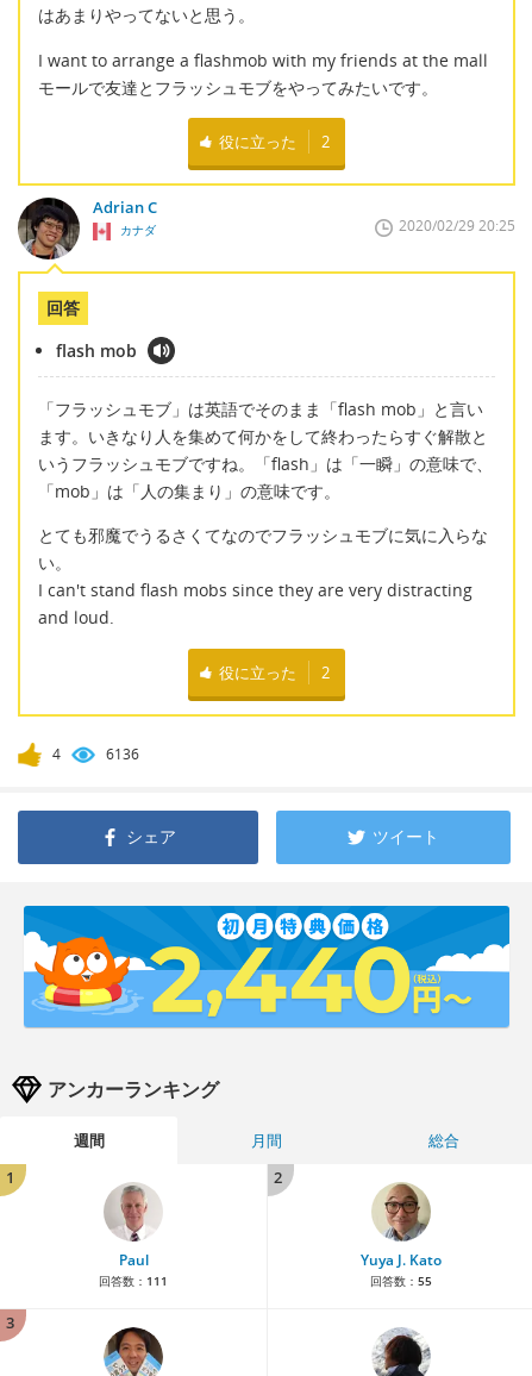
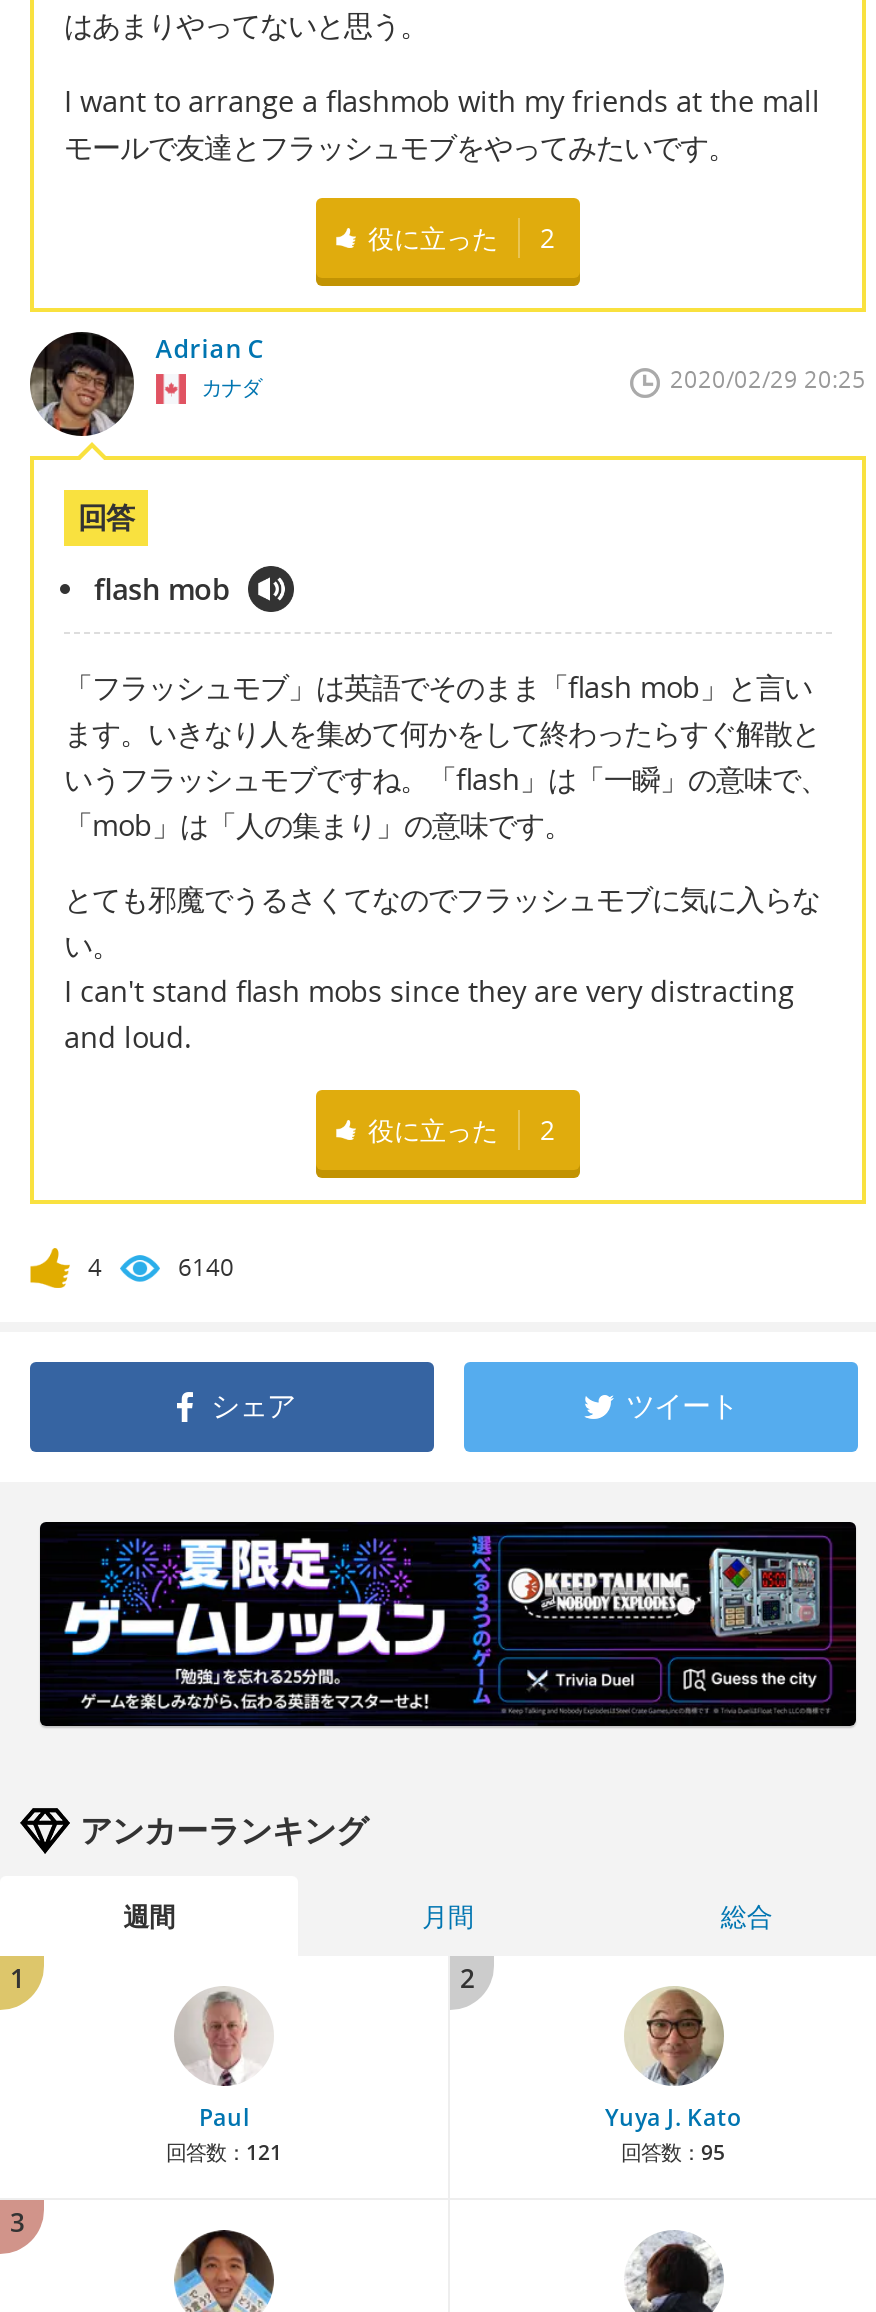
- 6136
+ 6140

- [image]
+ [image]

- 回答数：111
+ 回答数：121

- 回答数：55
+ 回答数：95
